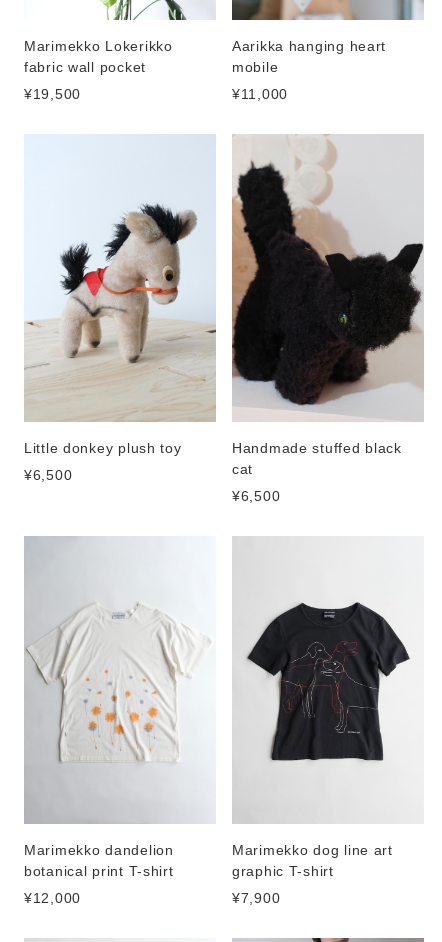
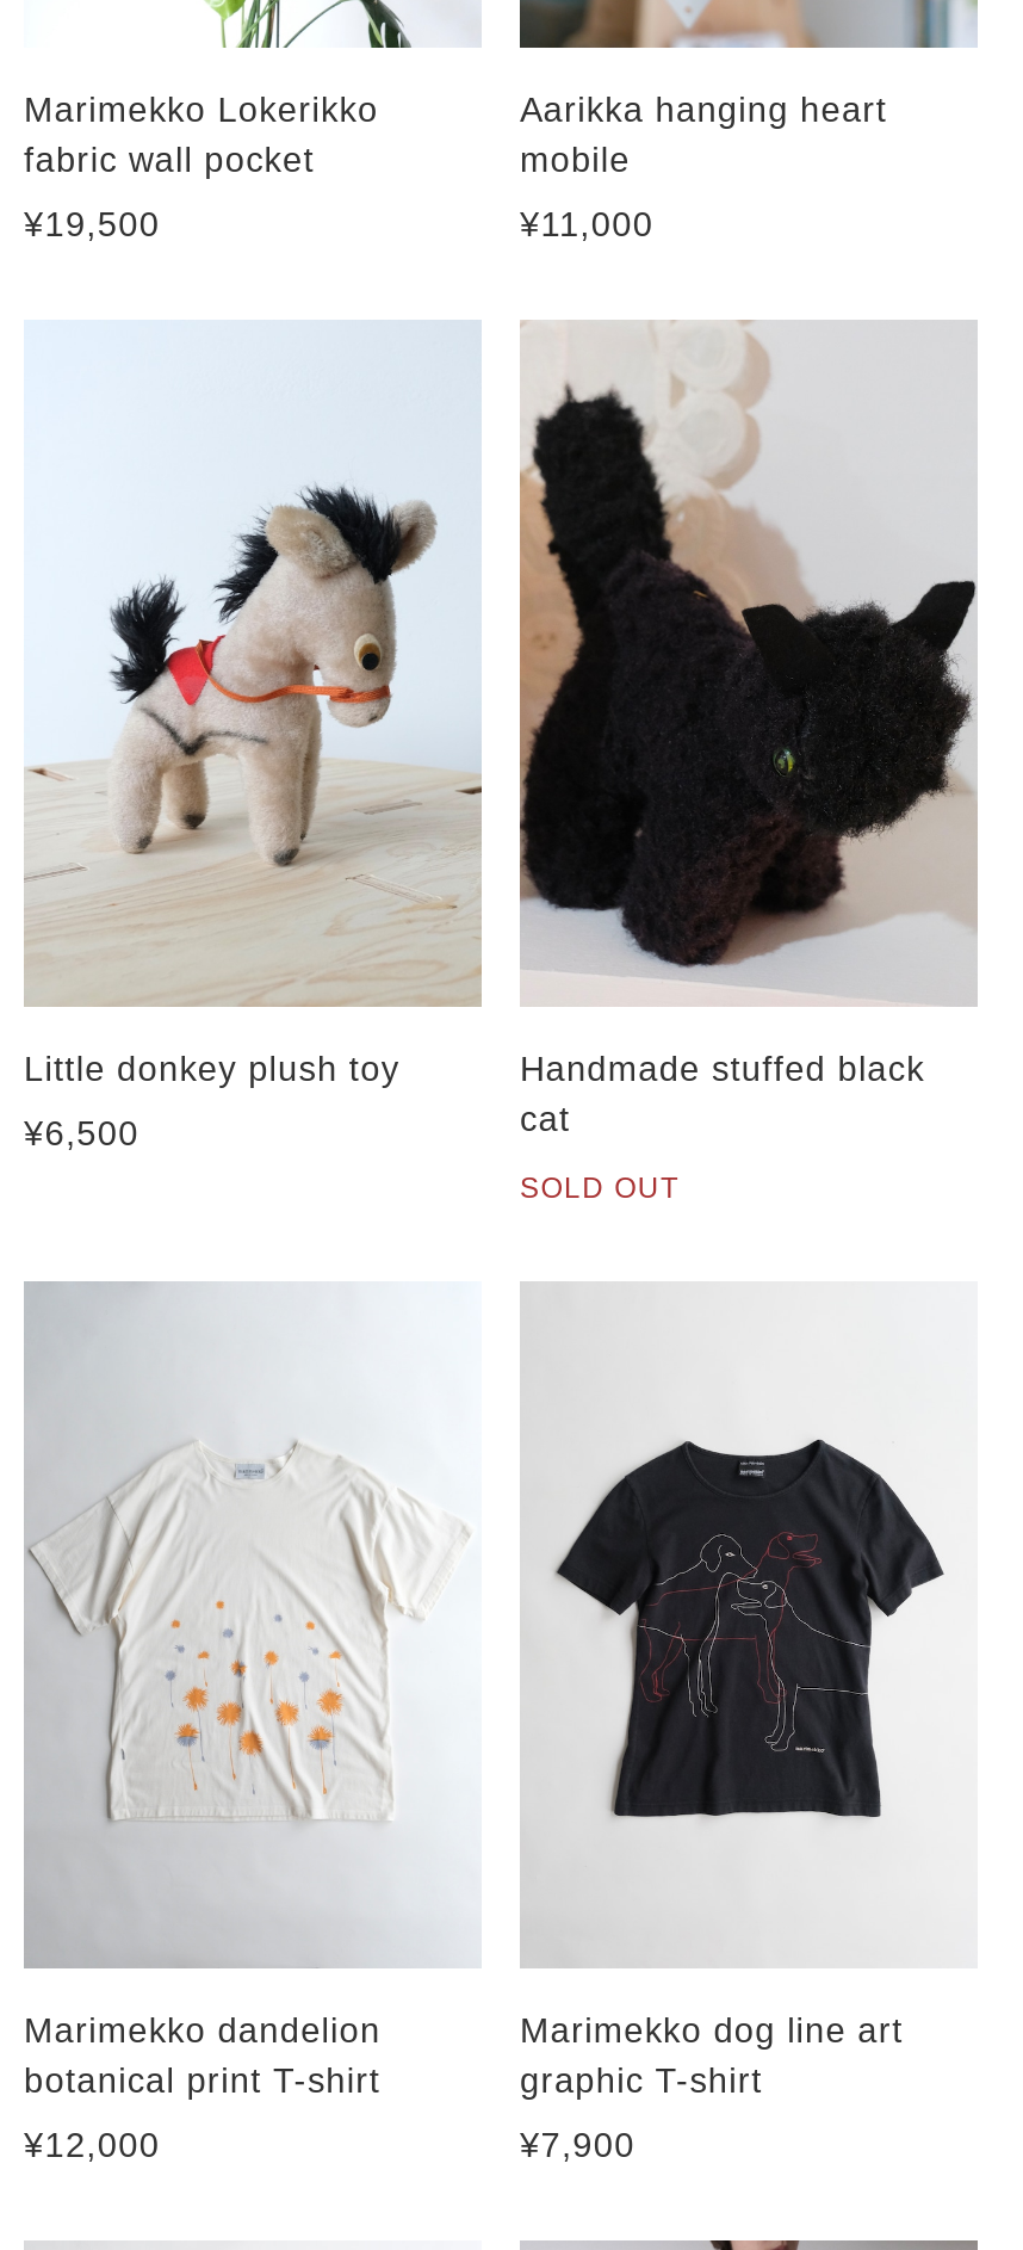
- ¥6,500
+ SOLD OUT
